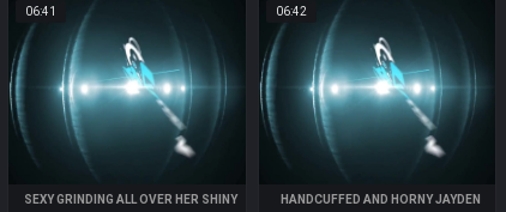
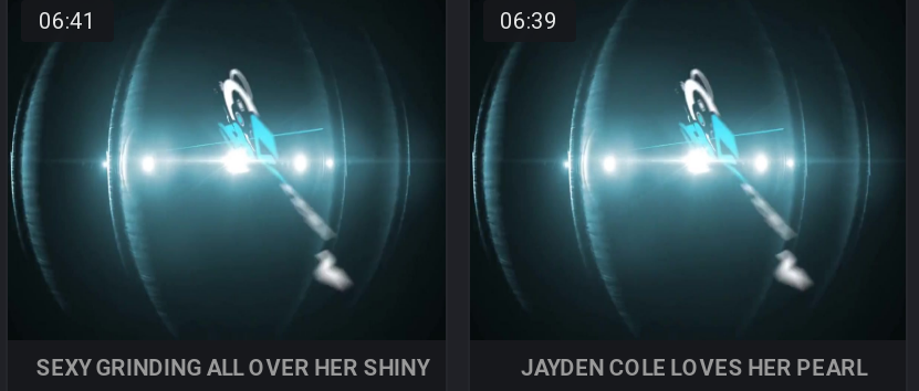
- 06:42
+ 06:39

- HANDCUFFED AND HORNY JAYDEN
+ JAYDEN COLE LOVES HER PEARL
